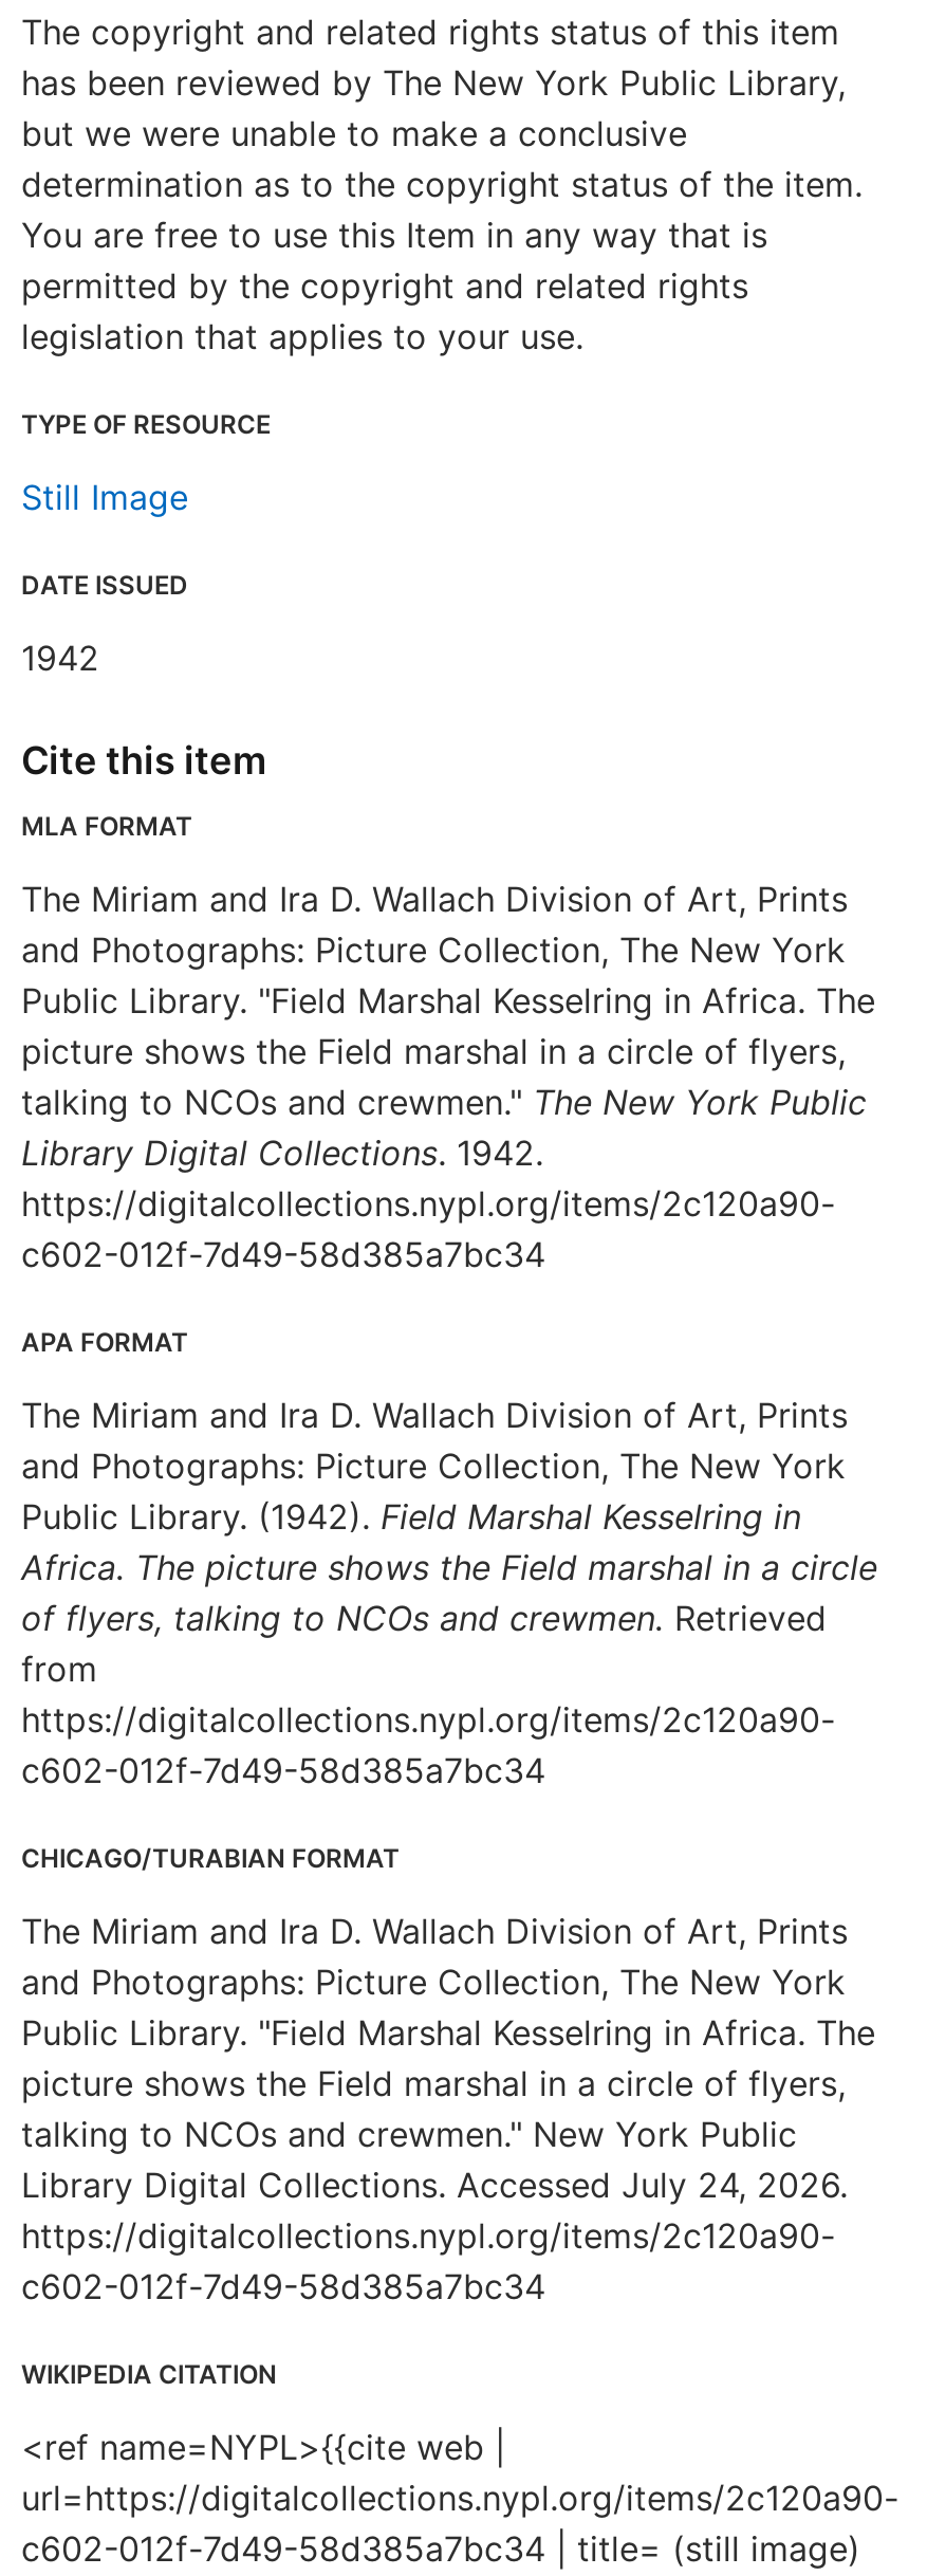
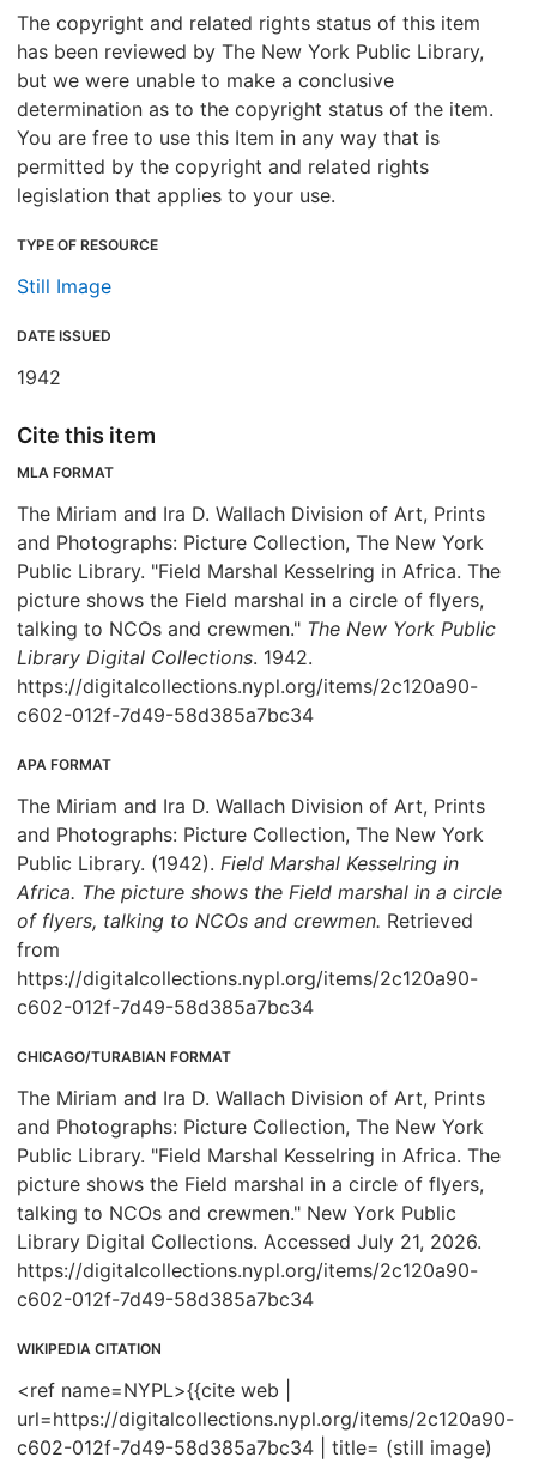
- Library Digital Collections. Accessed July 24, 2026.
+ Library Digital Collections. Accessed July 21, 2026.
